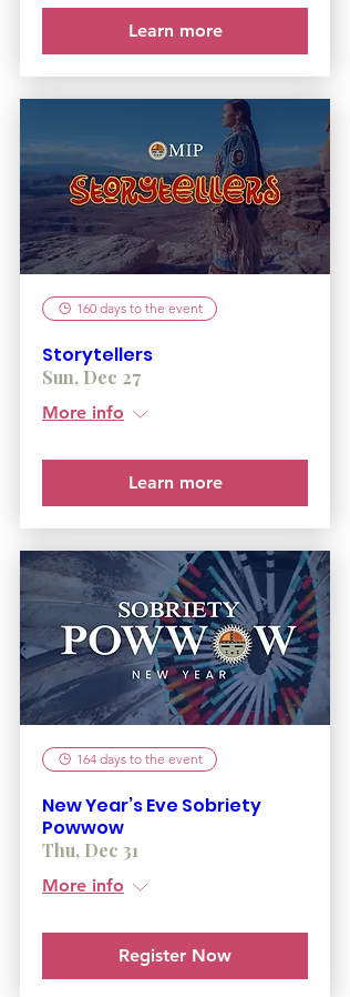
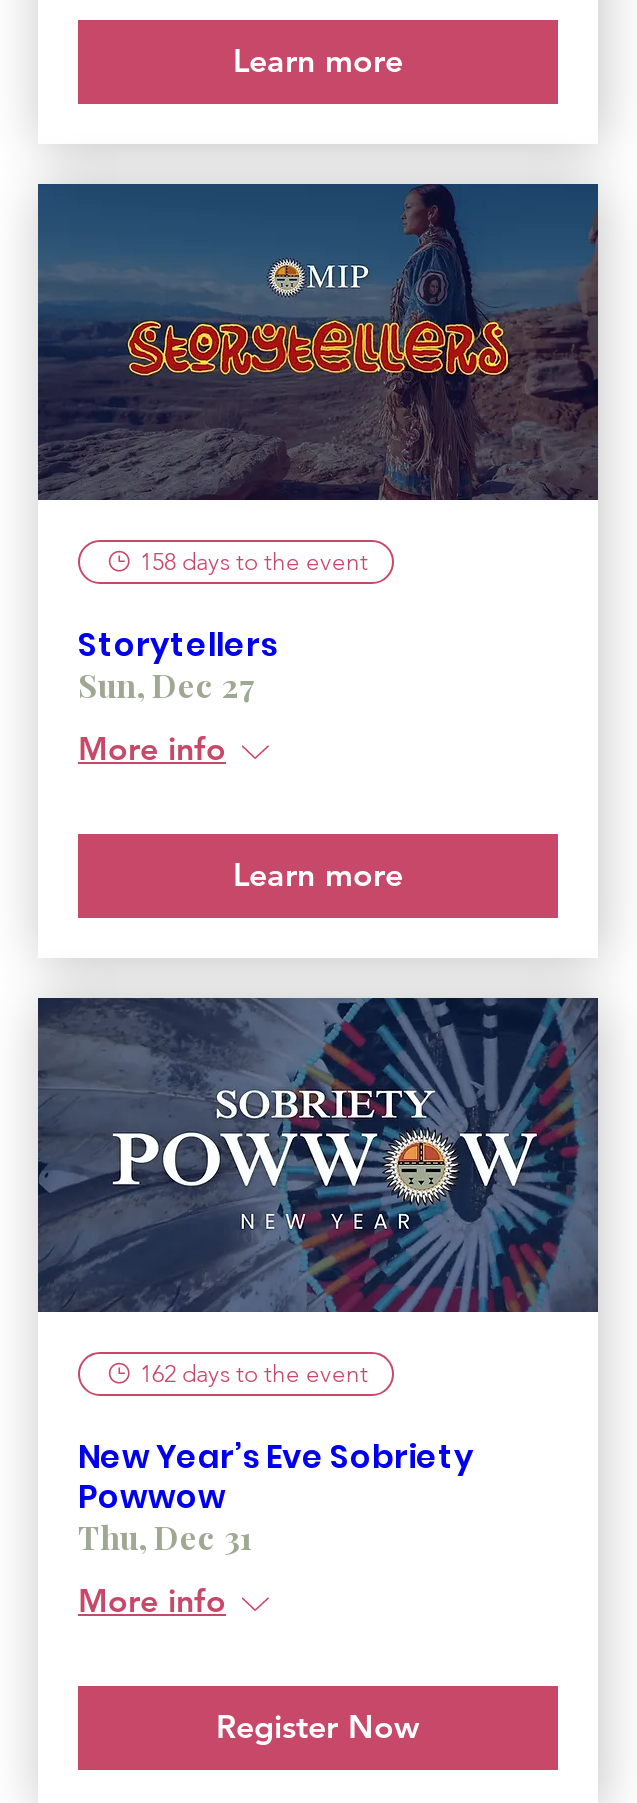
- 160 days to the event
+ 158 days to the event

- 164 days to the event
+ 162 days to the event
